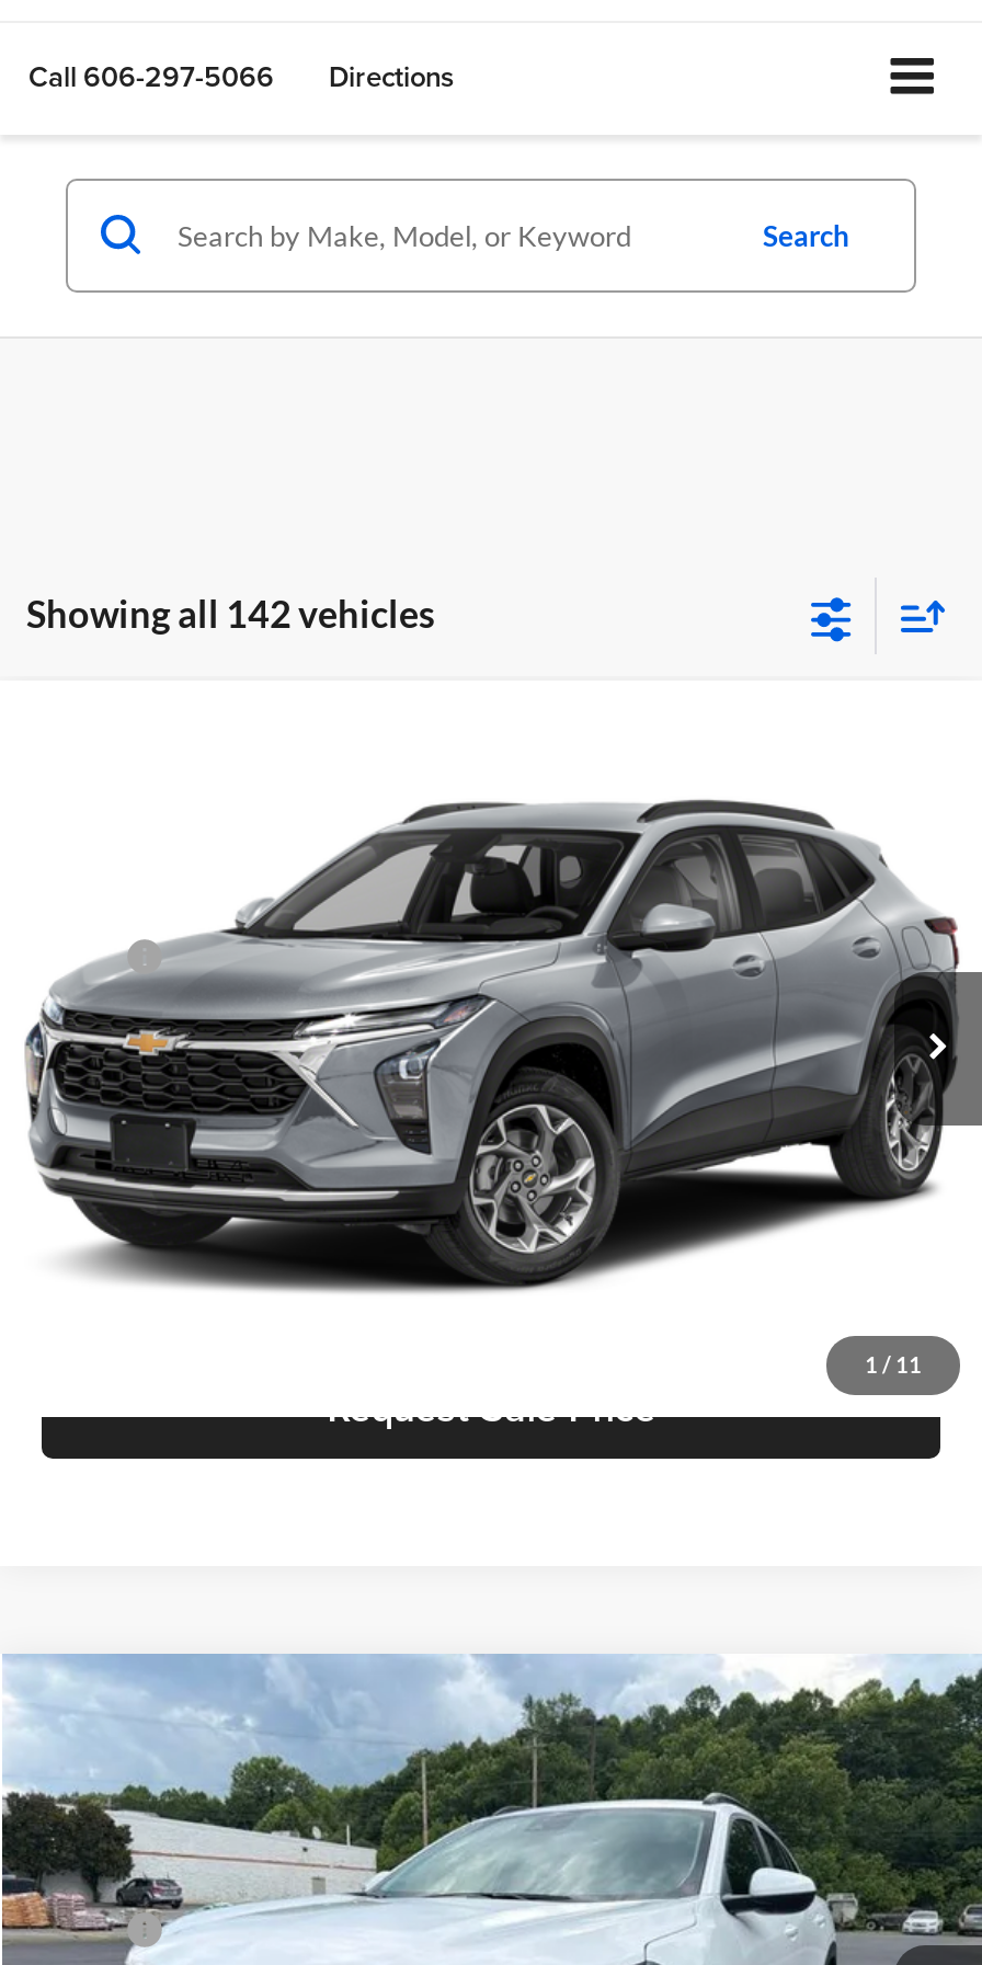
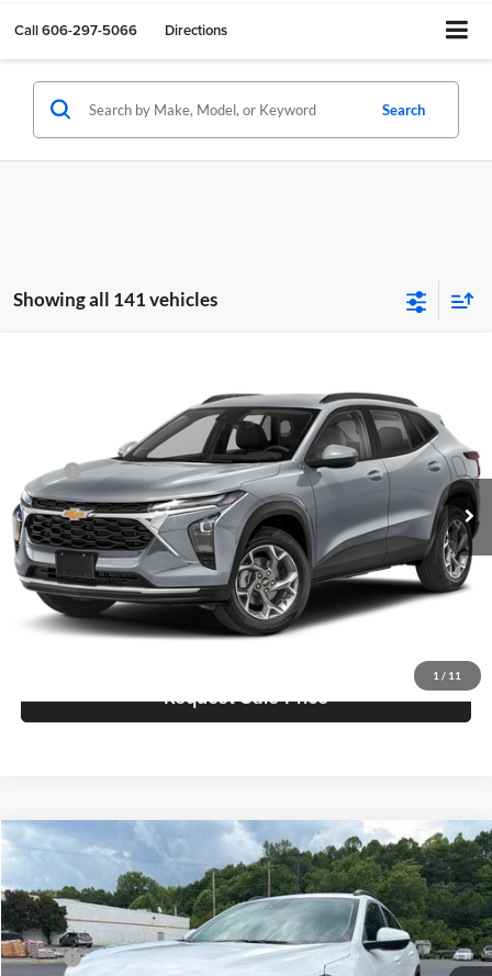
- Showing all 142 vehicles
+ Showing all 141 vehicles
